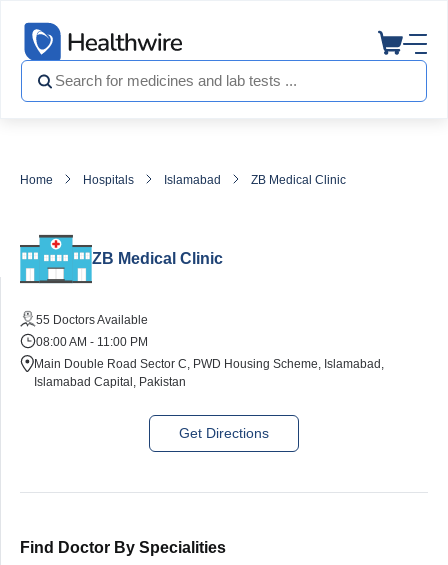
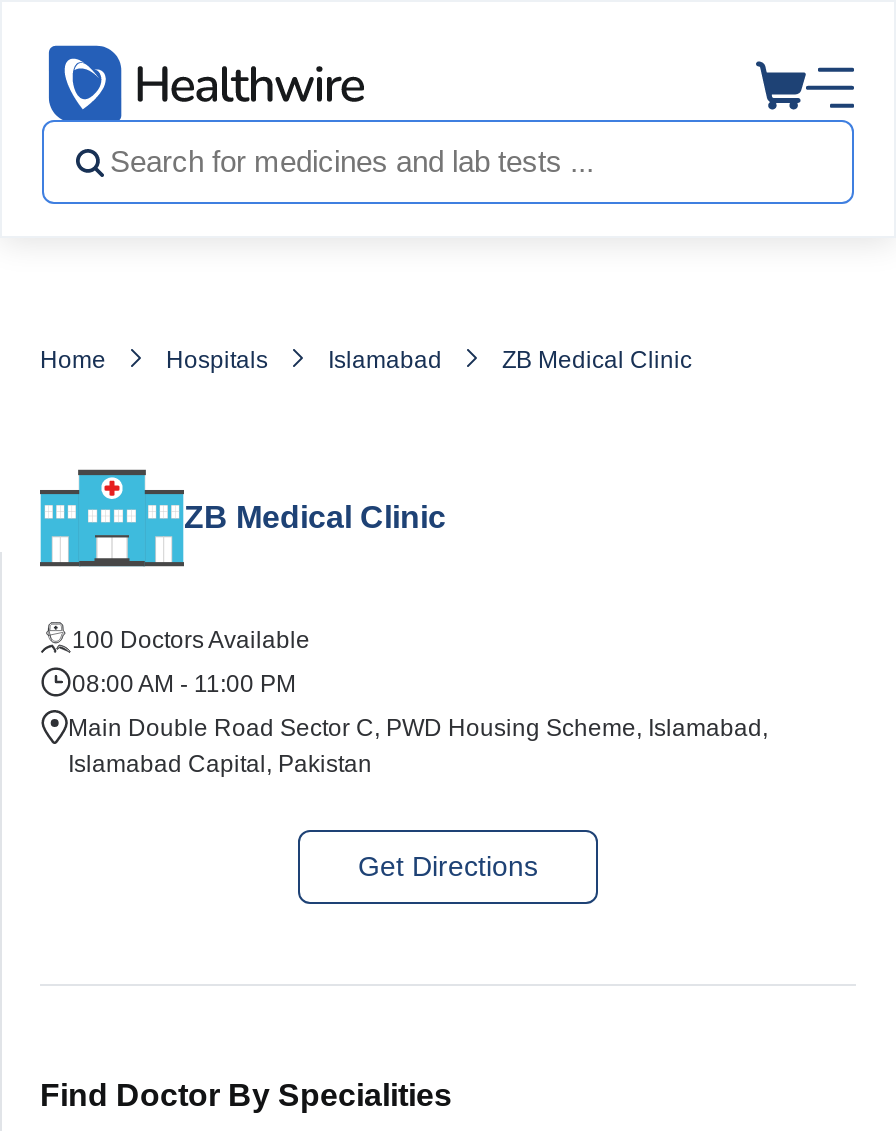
- 55 Doctors Available
+ 100 Doctors Available
